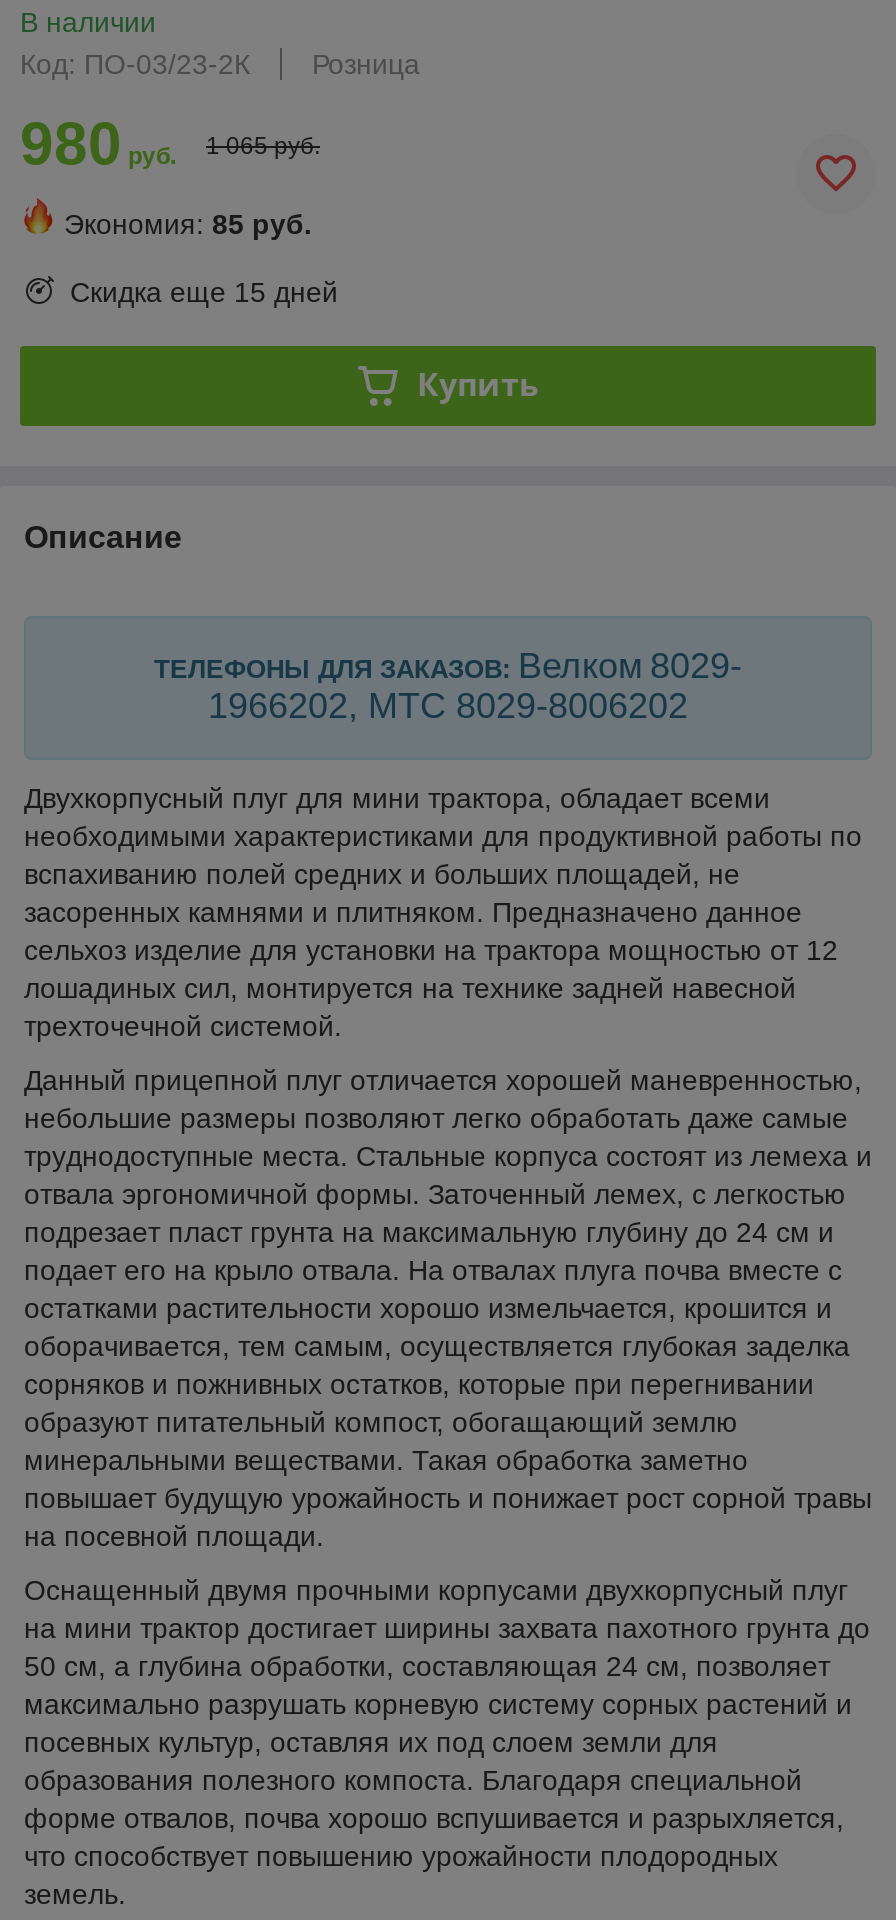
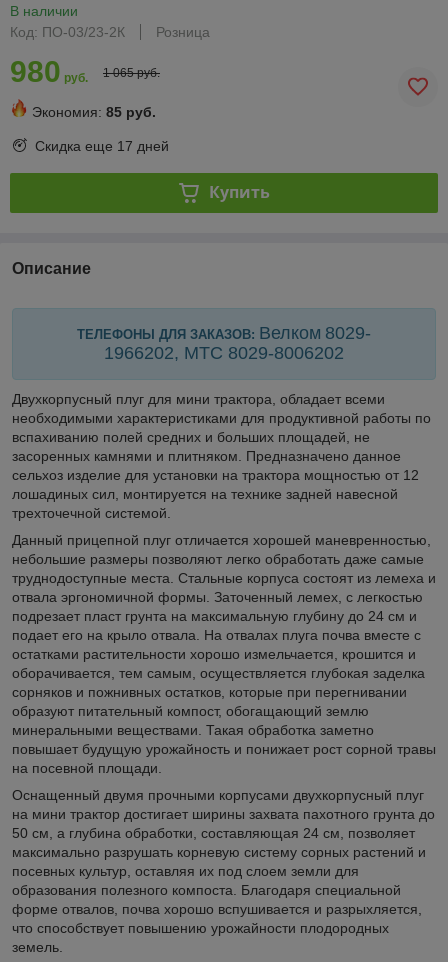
- Скидка еще 15 дней
+ Скидка еще 17 дней
